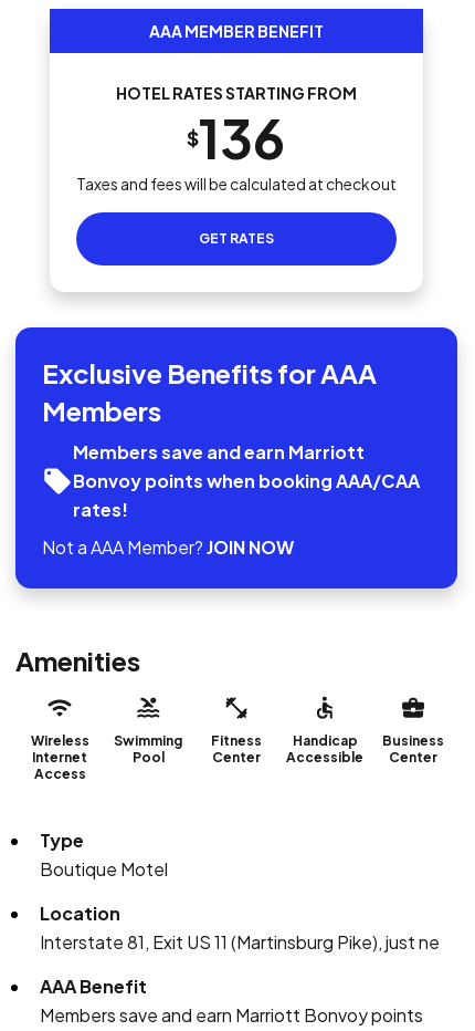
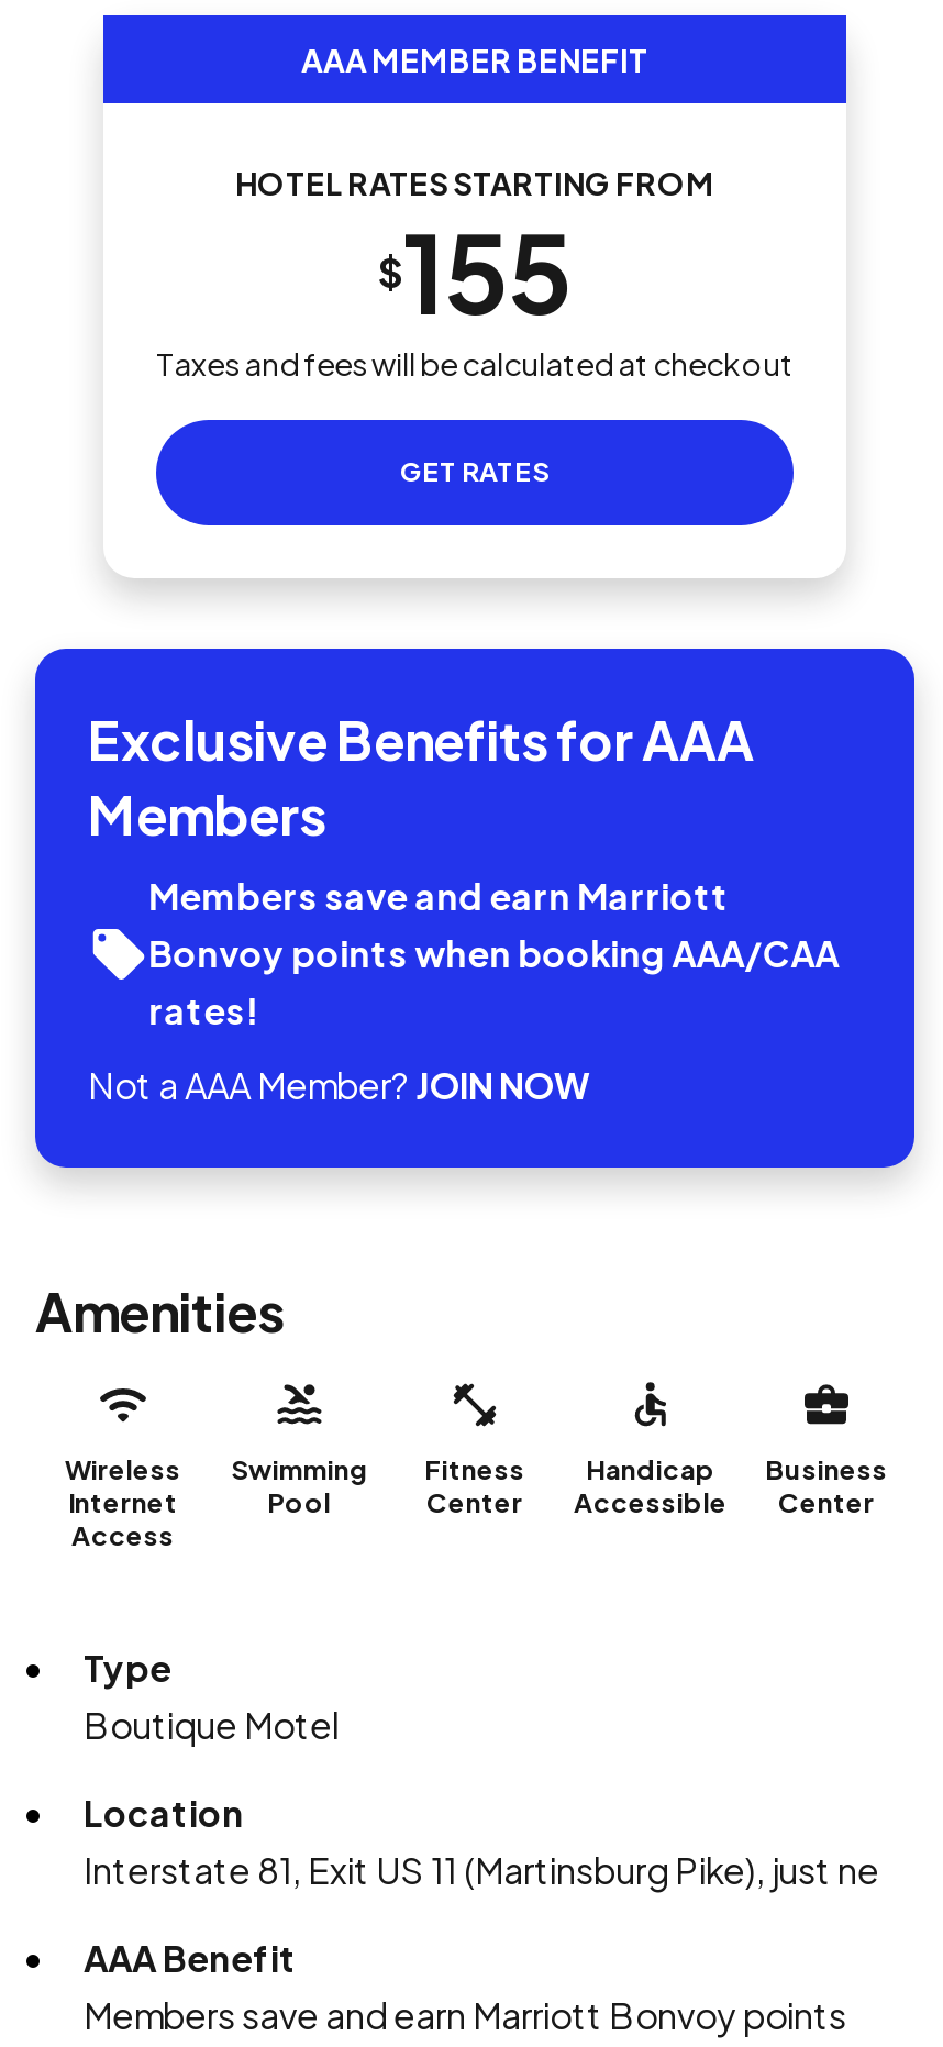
- $136
+ $155
